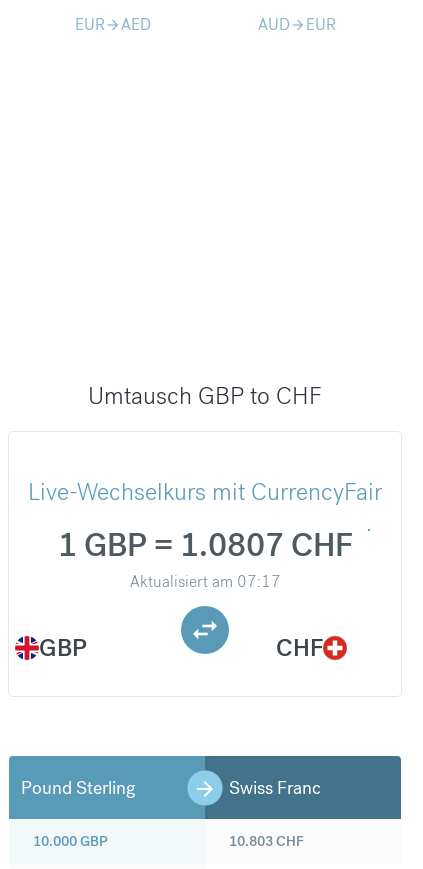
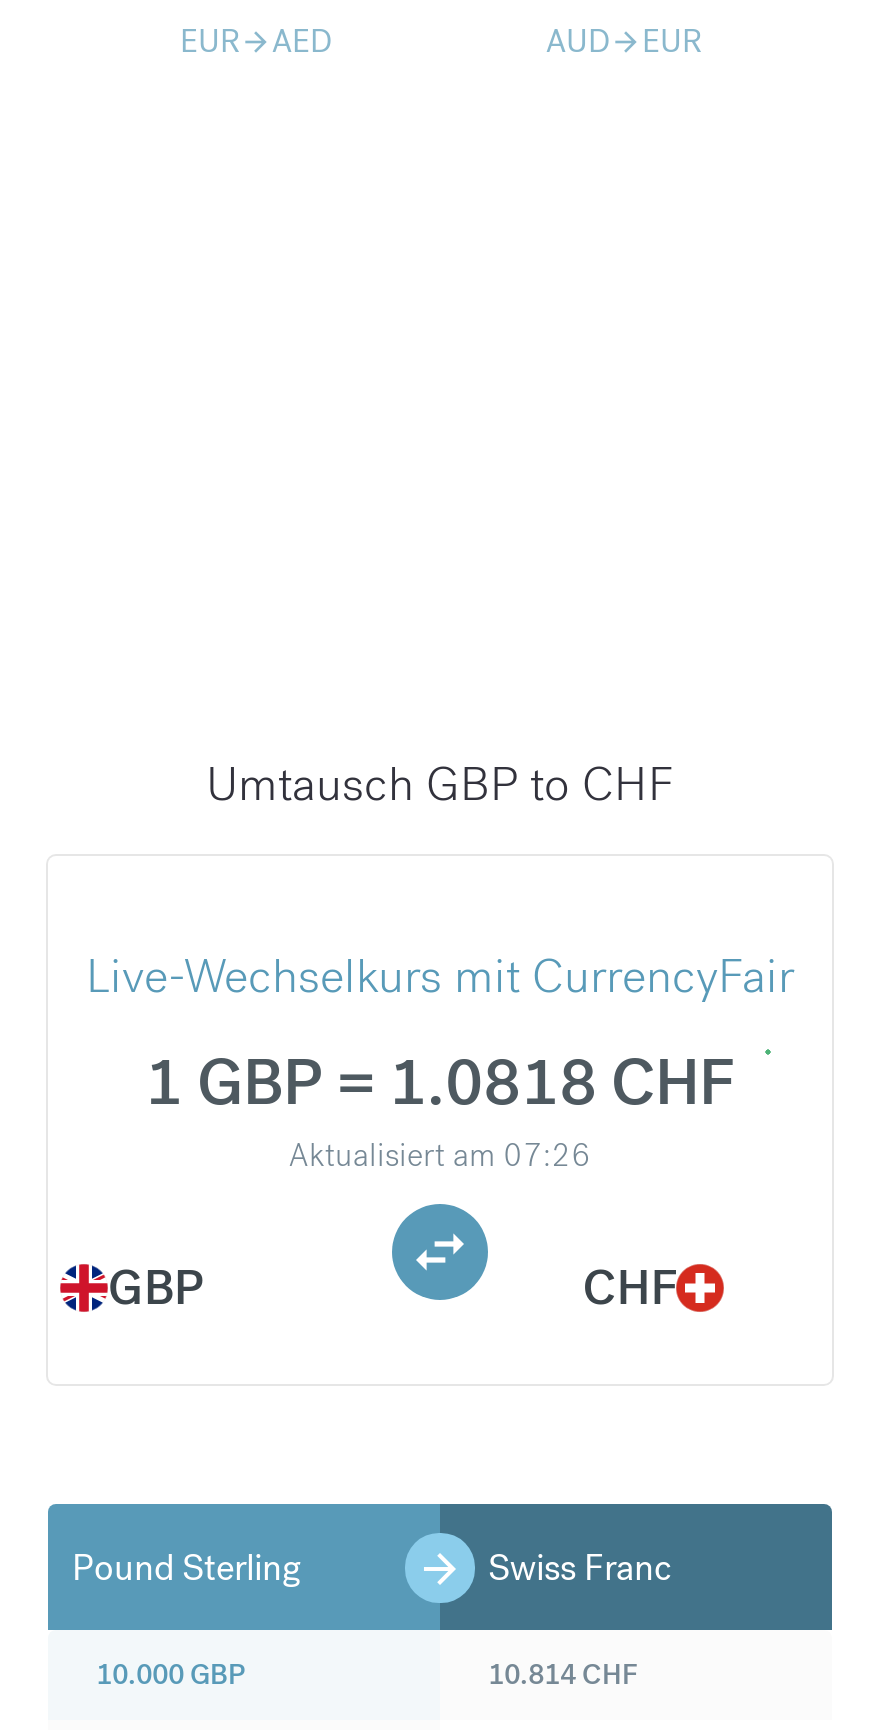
- 1 GBP = 1.0807 CHF
+ 1 GBP = 1.0818 CHF

- Aktualisiert am 07:17
+ Aktualisiert am 07:26

- 10.803 CHF
+ 10.814 CHF
